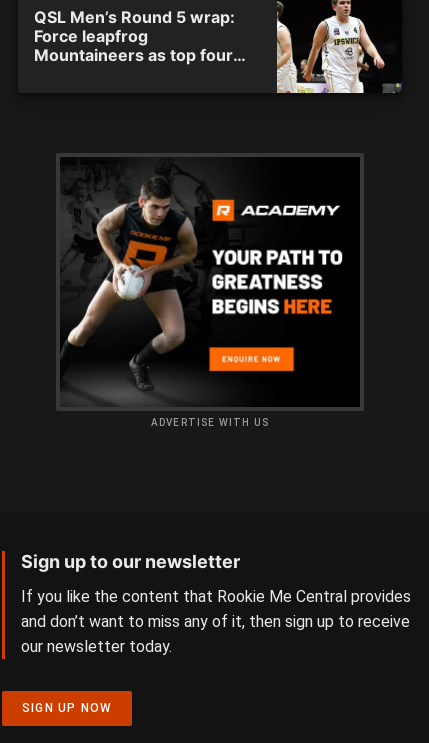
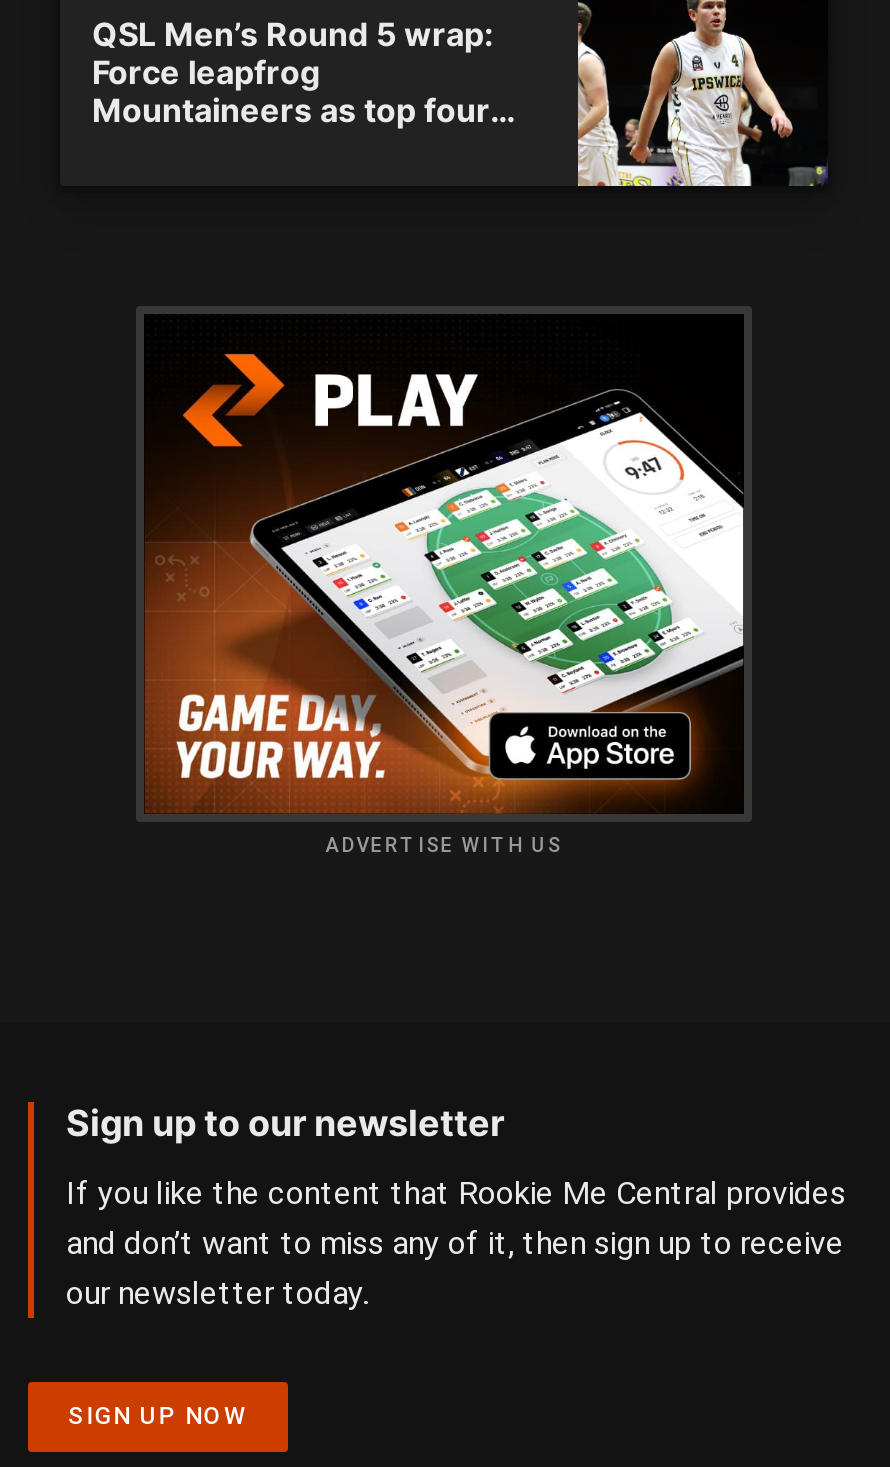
- [image]
+ [image]
